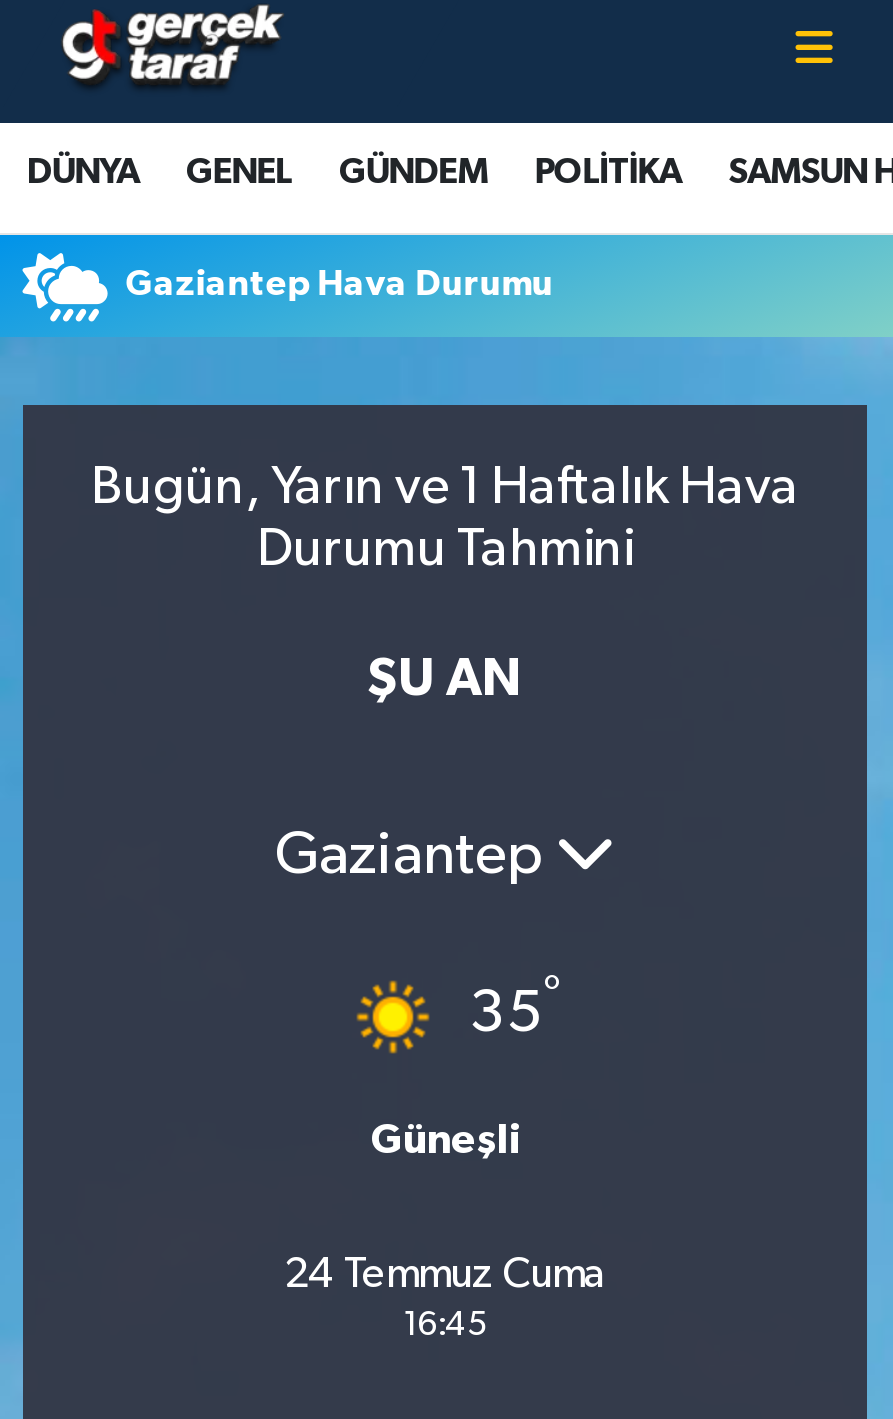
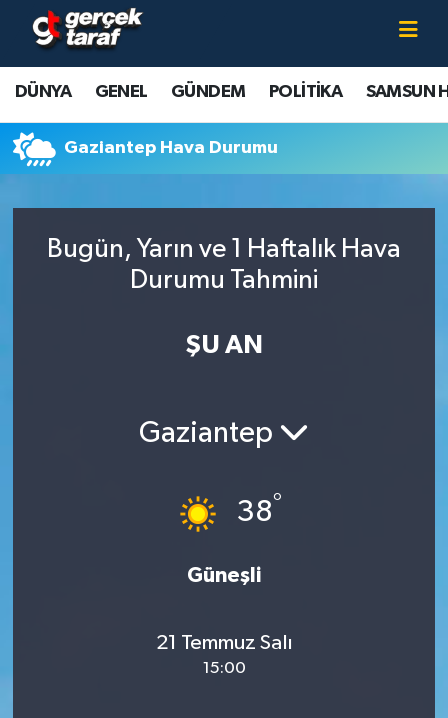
- 35°
+ 38°

- 24 Temmuz Cuma
+ 21 Temmuz Salı

- 16:45
+ 15:00
